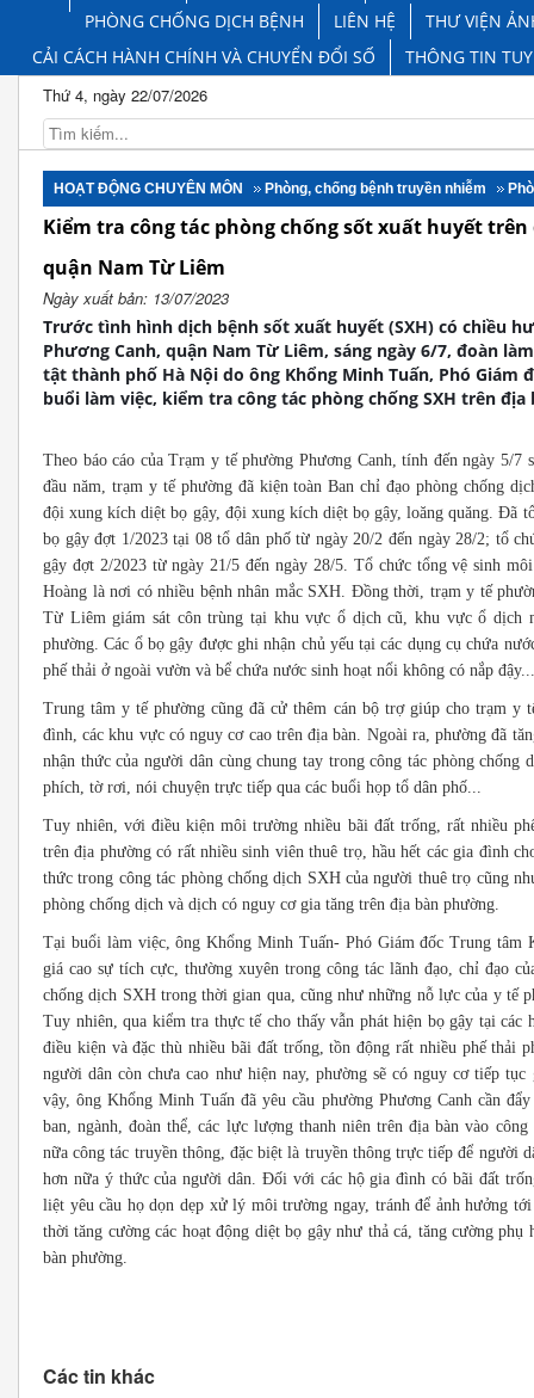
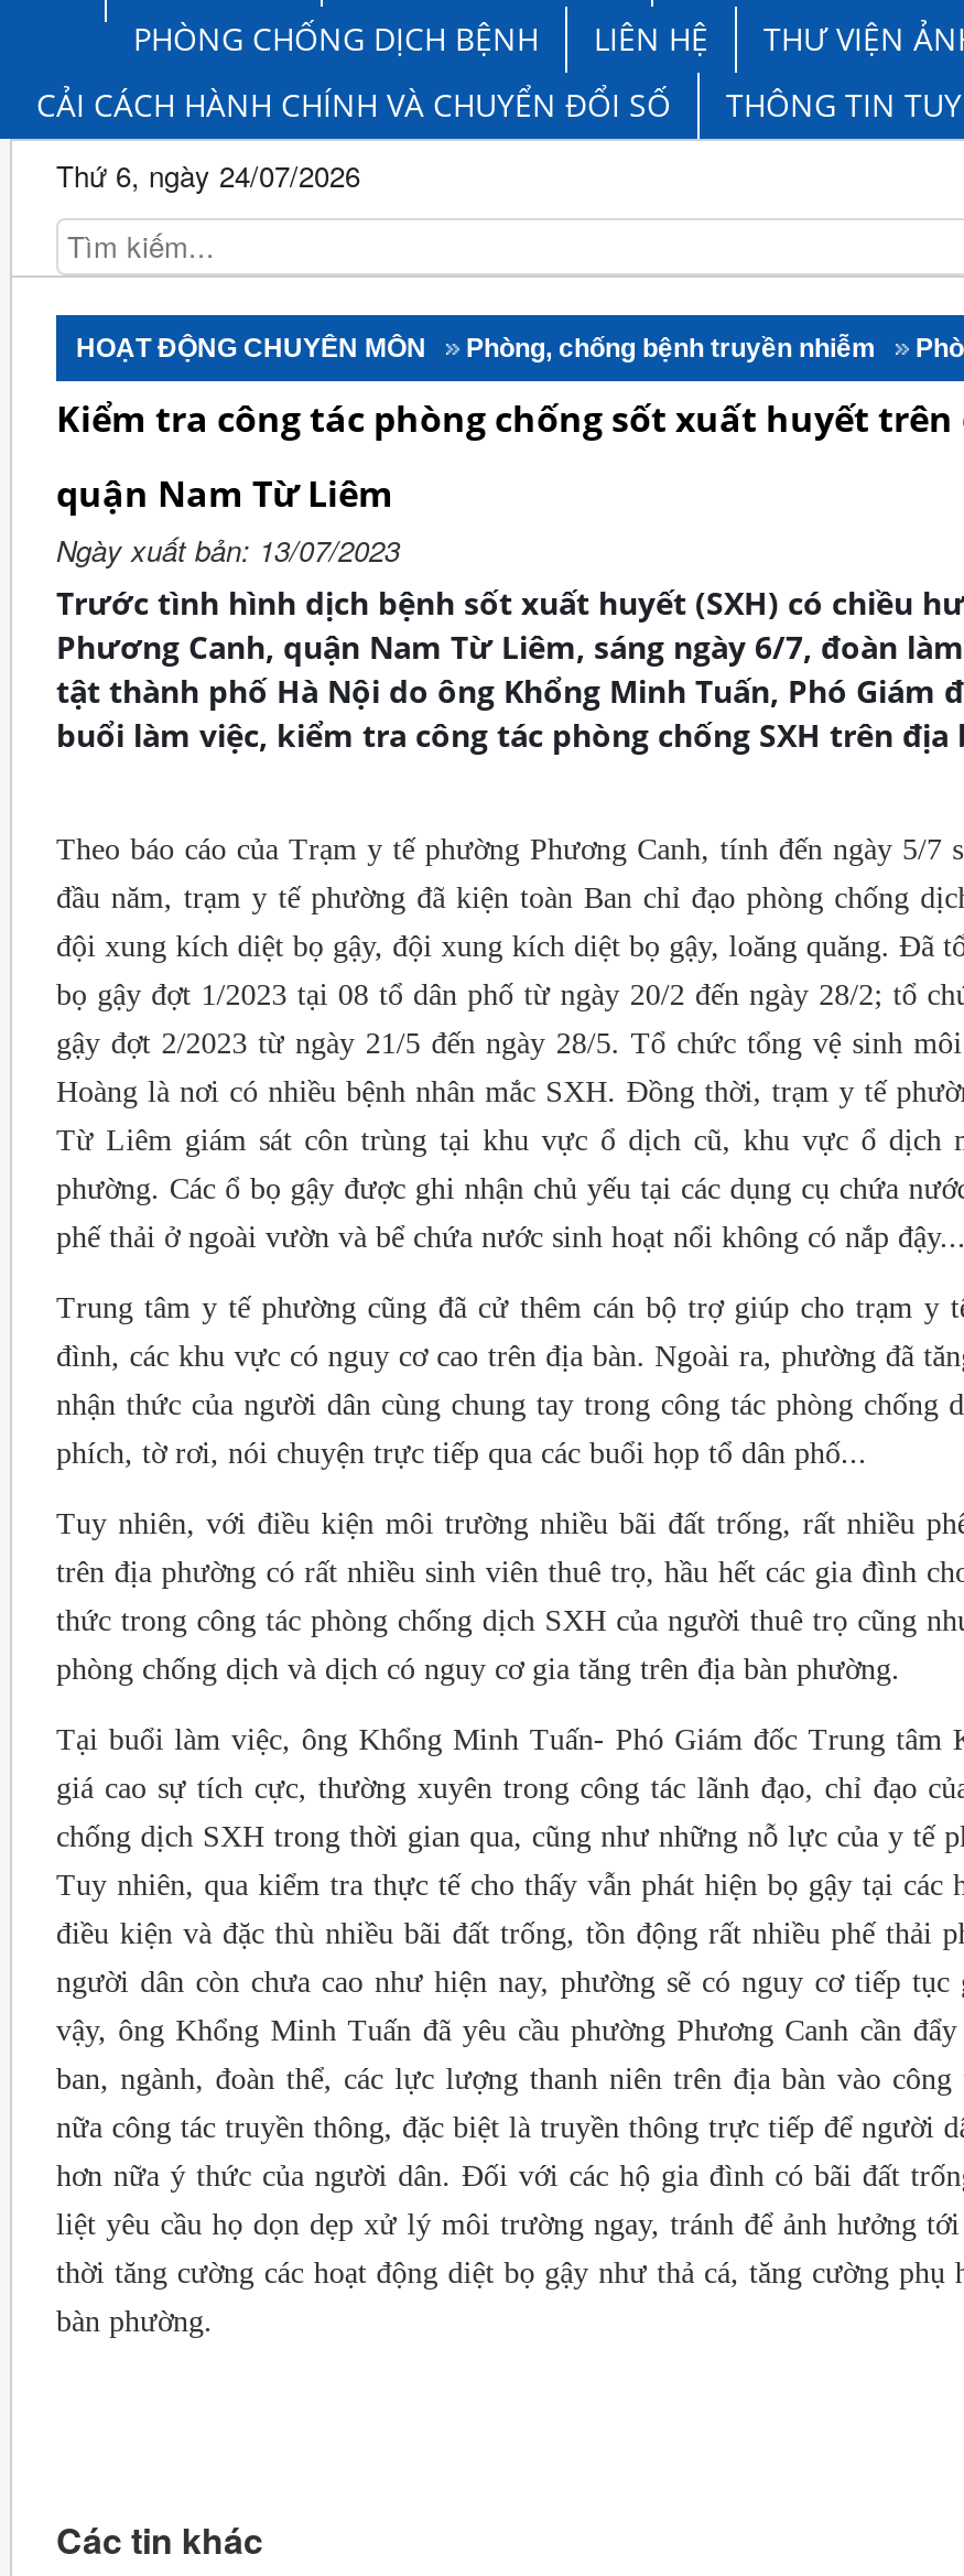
- Thứ 4, ngày 22/07/2026
+ Thứ 6, ngày 24/07/2026
